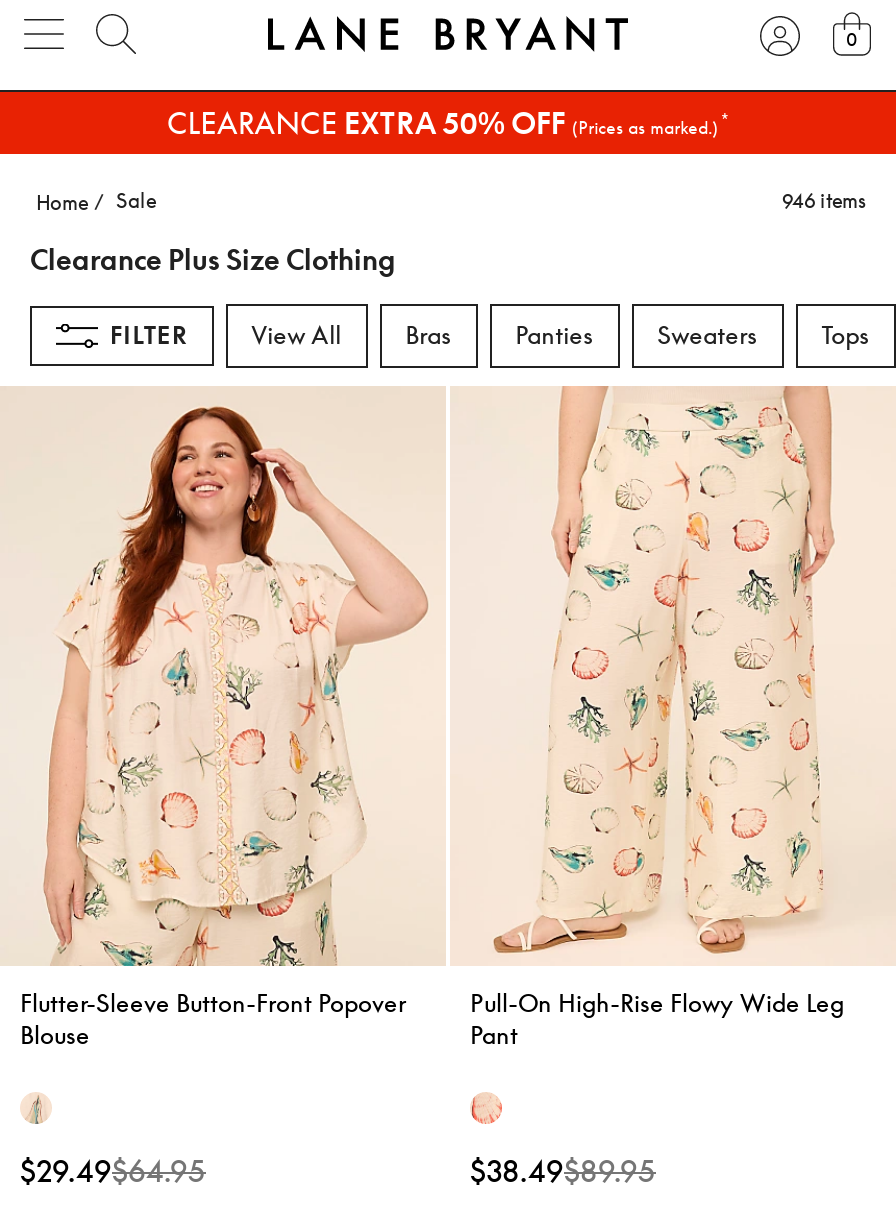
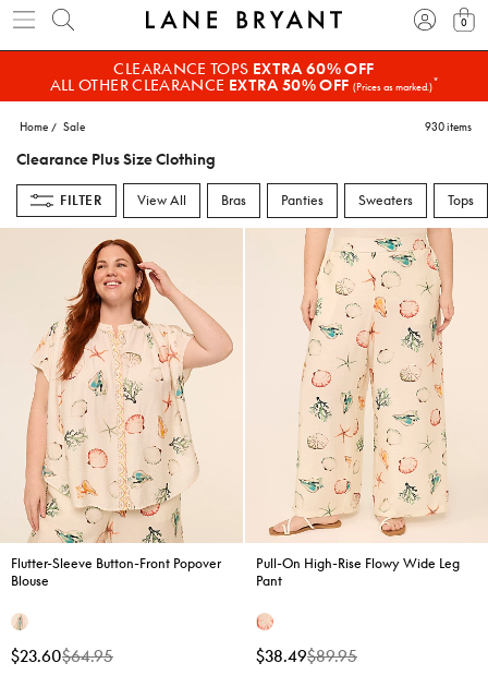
- CLEARANCE EXTRA 50% OFF (Prices as marked.) *
+ CLEARANCE TOPS EXTRA 60% OFF
+ ALL OTHER CLEARANCE EXTRA 50% OFF (Prices as marked.) *

- 946 items
+ 930 items

- $29.49
+ $23.60
